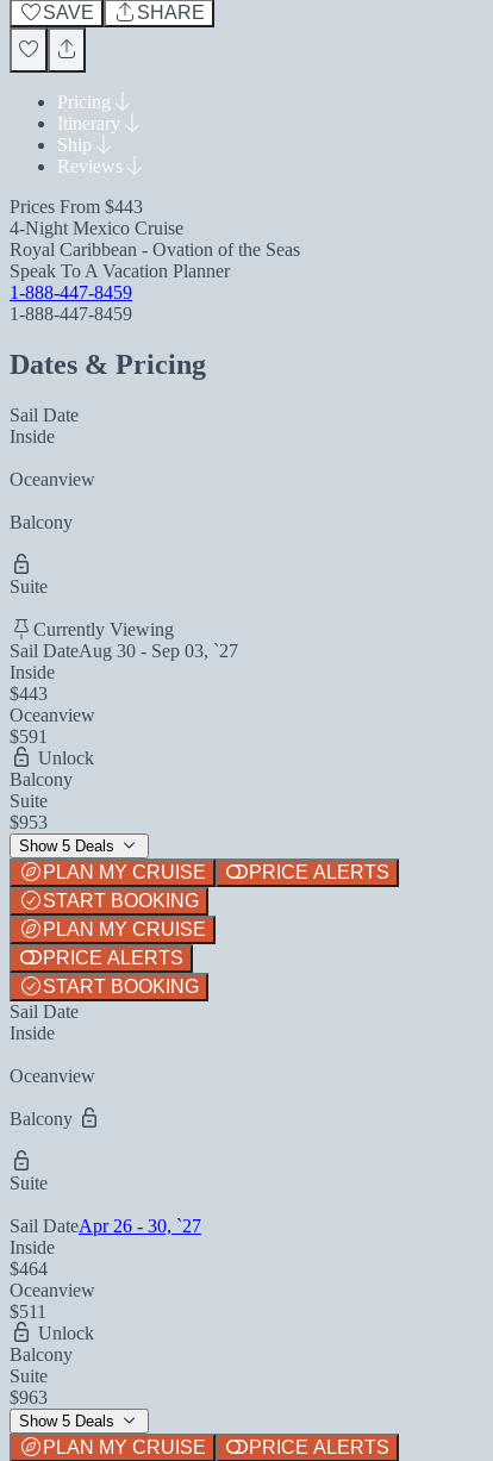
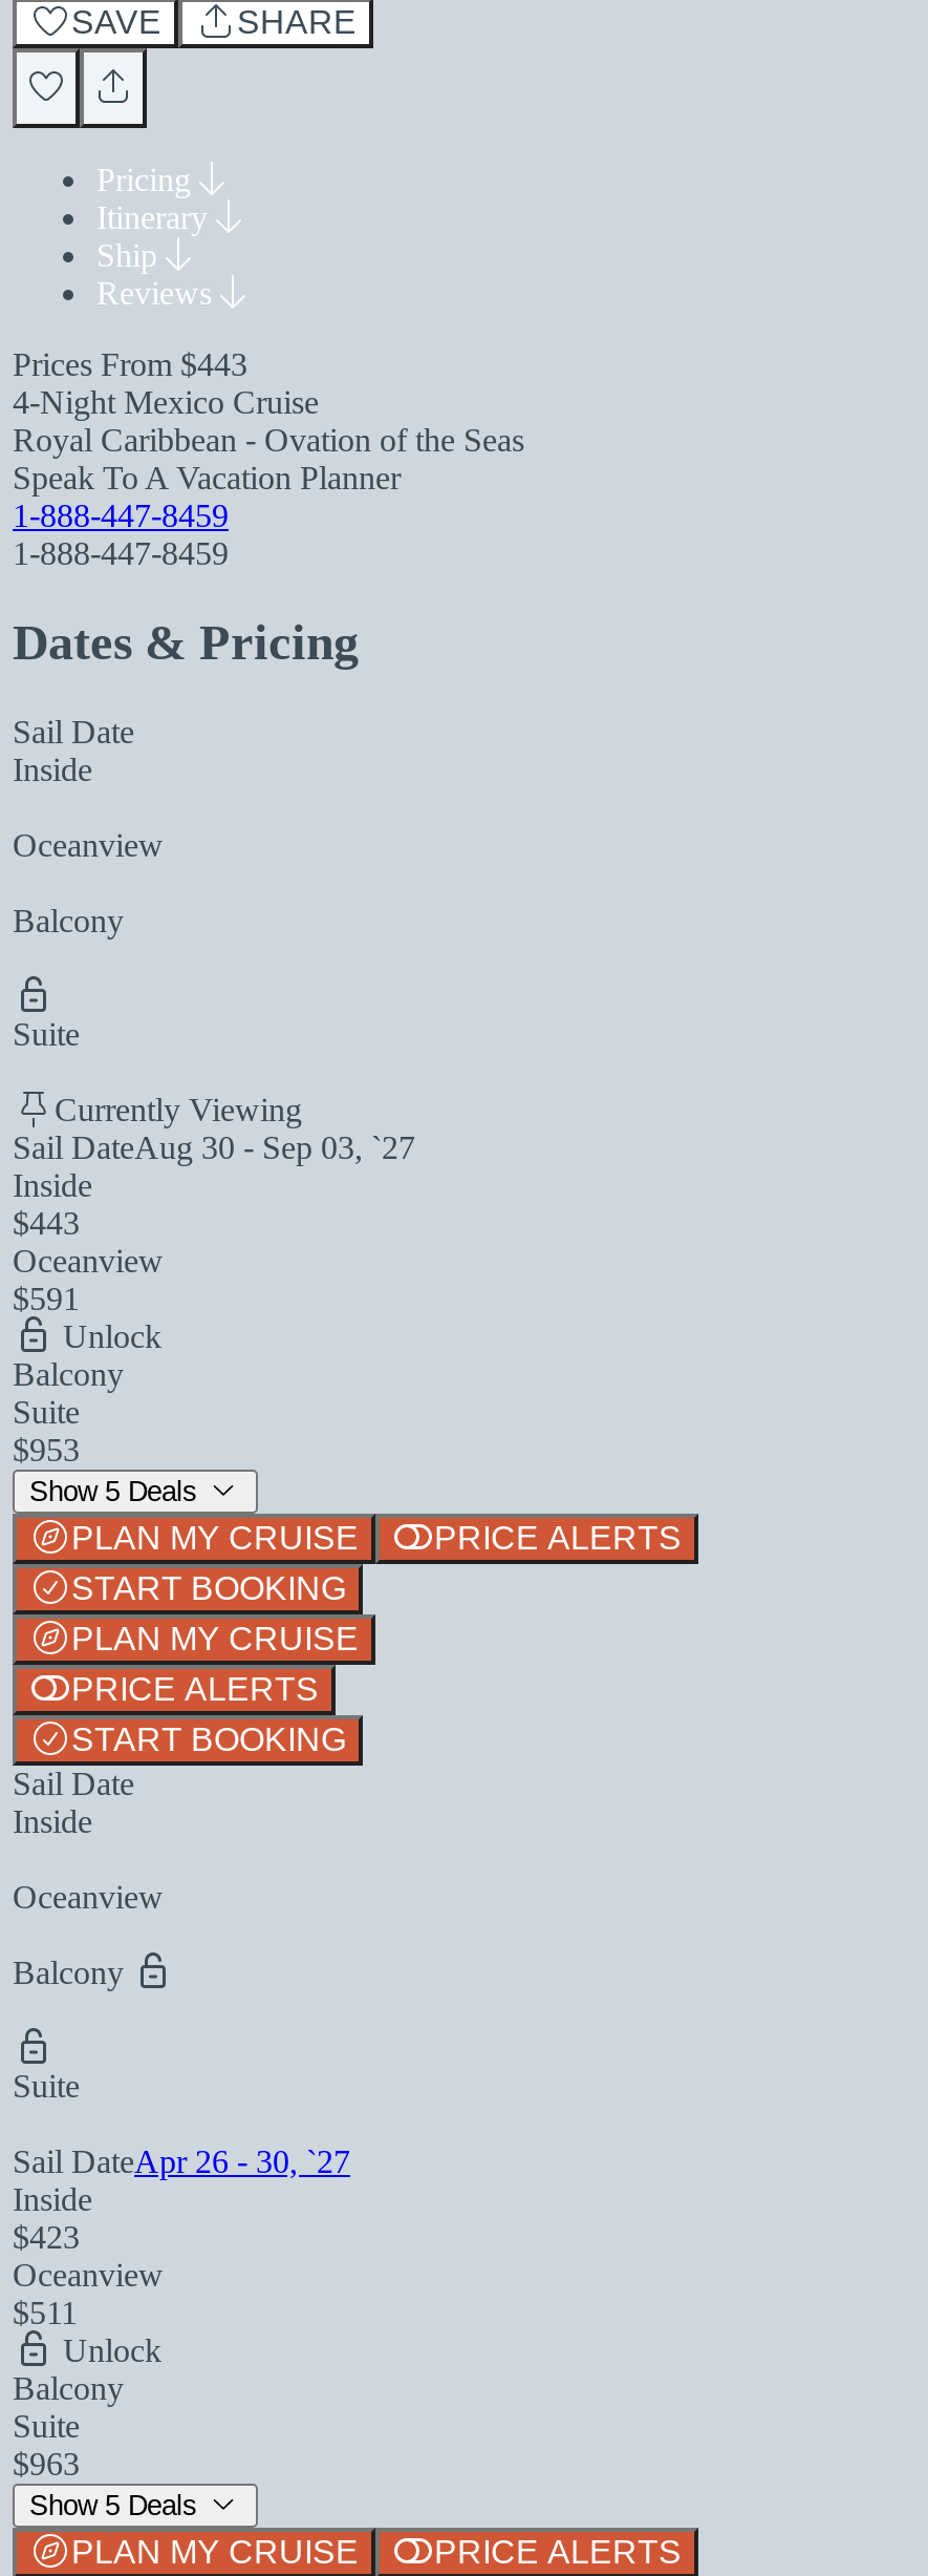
- $464
+ $423
